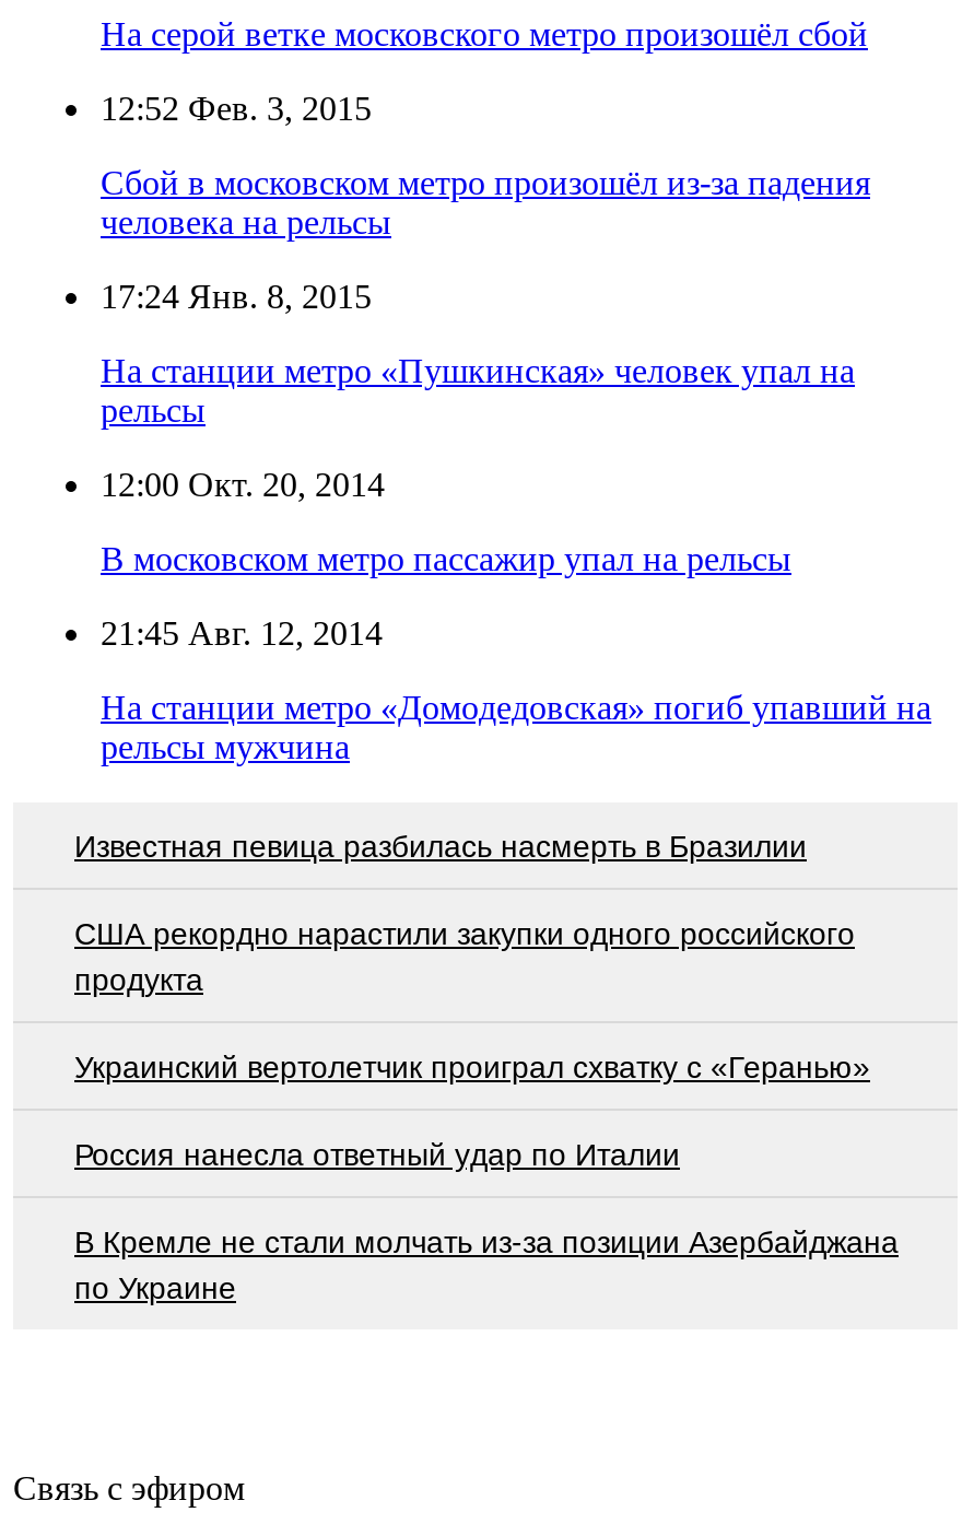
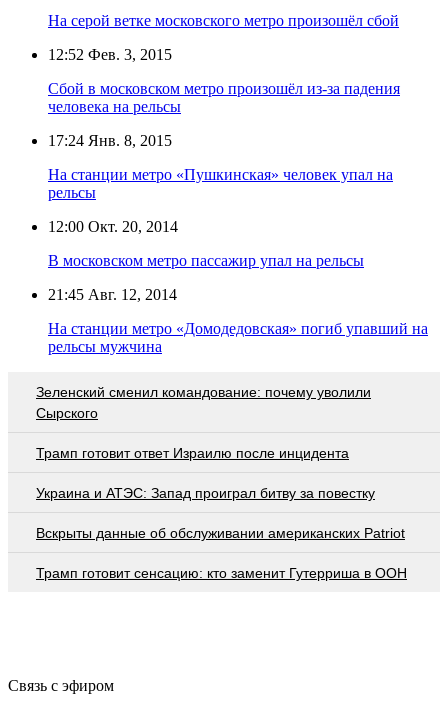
- Известная певица разбилась насмерть в Бразилии
+ Зеленский сменил командование: почему уволили
+ Сырского

- США рекордно нарастили закупки одного российского
- продукта
+ Трамп готовит ответ Израилю после инцидента

- Украинский вертолетчик проиграл схватку с «Геранью»
+ Украина и АТЭС: Запад проиграл битву за повестку

- Россия нанесла ответный удар по Италии
+ Вскрыты данные об обслуживании американских Patriot

- В Кремле не стали молчать из-за позиции Азербайджана
- по Украине
+ Трамп готовит сенсацию: кто заменит Гутерриша в ООН
